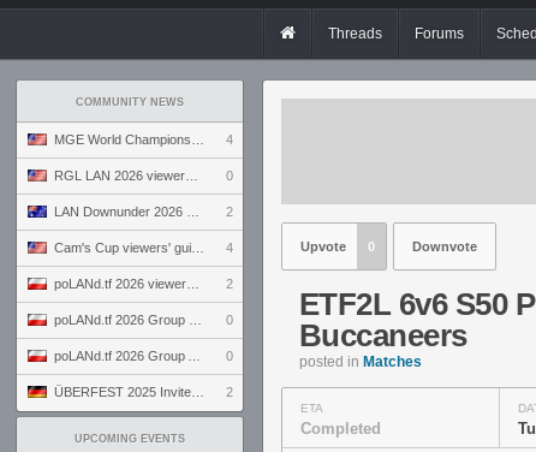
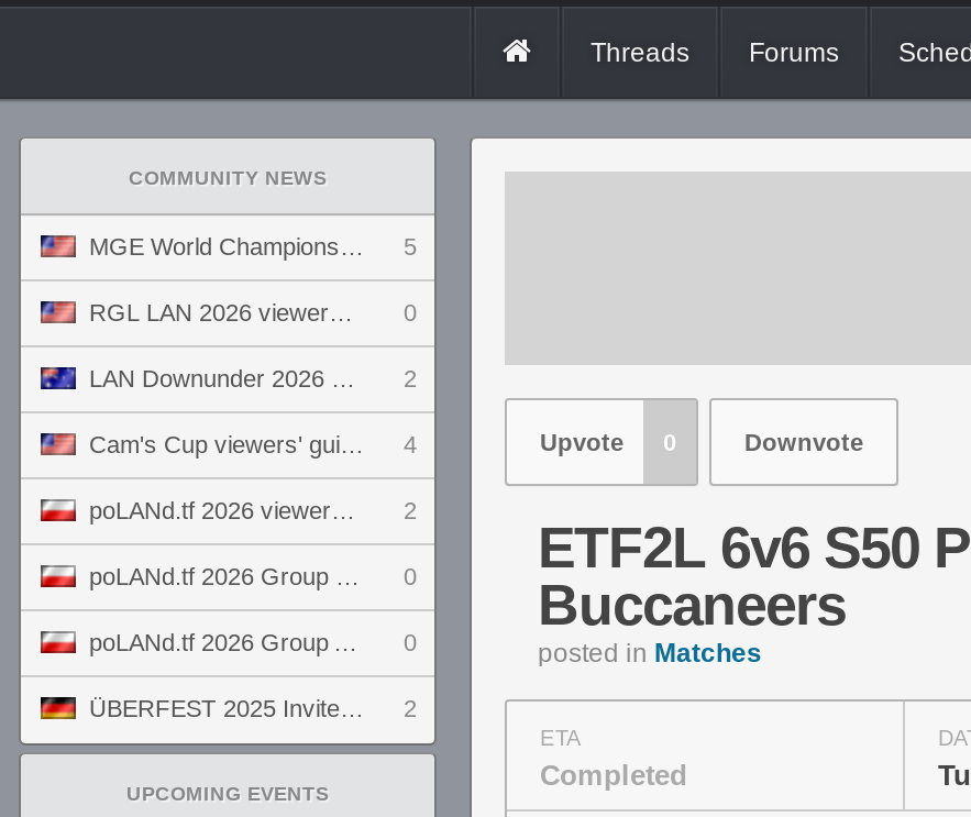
- 4
+ 5
